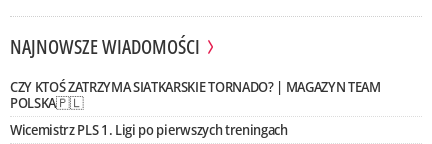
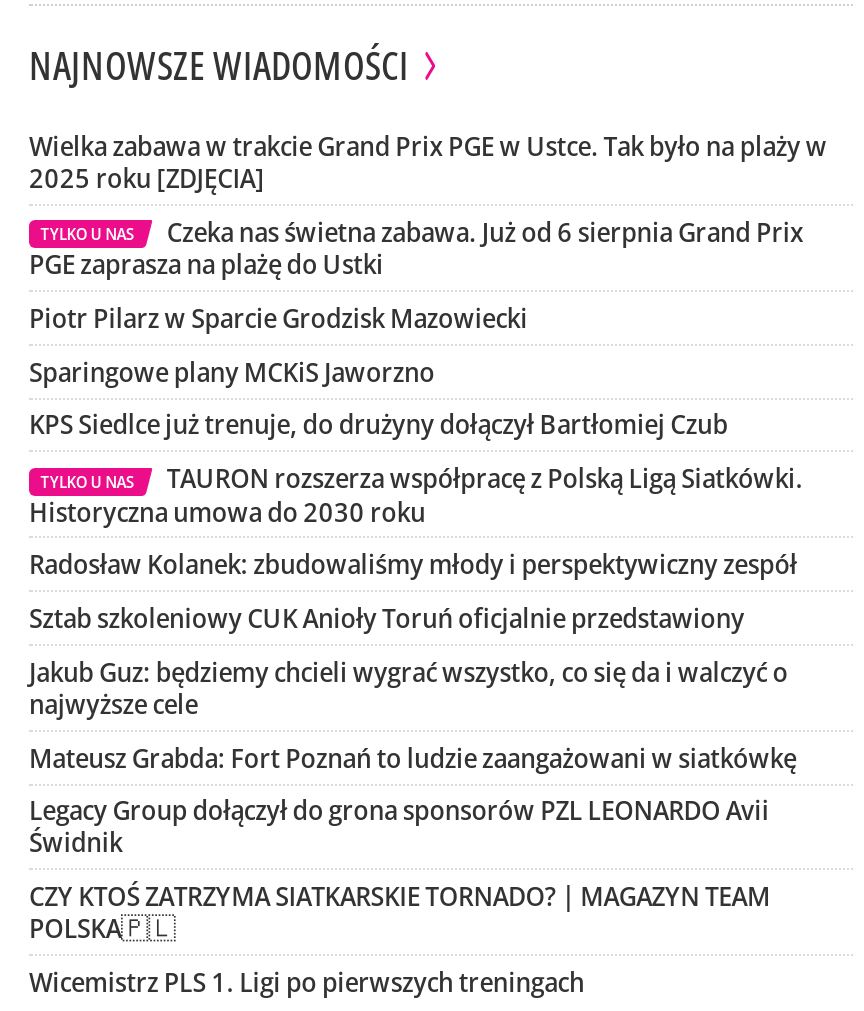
+ Wielka zabawa w trakcie Grand Prix PGE w Ustce. Tak było na plaży w
+ 2025 roku [ZDJĘCIA]
+ TYLKO U NAS
+ Czeka nas świetna zabawa. Już od 6 sierpnia Grand Prix
+ PGE zaprasza na plażę do Ustki
+ Piotr Pilarz w Sparcie Grodzisk Mazowiecki
+ Sparingowe plany MCKiS Jaworzno
+ KPS Siedlce już trenuje, do drużyny dołączył Bartłomiej Czub
+ TYLKO U NAS
+ TAURON rozszerza współpracę z Polską Ligą Siatkówki.
+ Historyczna umowa do 2030 roku
+ Radosław Kolanek: zbudowaliśmy młody i perspektywiczny zespół
+ Sztab szkoleniowy CUK Anioły Toruń oficjalnie przedstawiony
+ Jakub Guz: będziemy chcieli wygrać wszystko, co się da i walczyć o
+ najwyższe cele
+ Mateusz Grabda: Fort Poznań to ludzie zaangażowani w siatkówkę
+ Legacy Group dołączył do grona sponsorów PZL LEONARDO Avii
+ Świdnik
